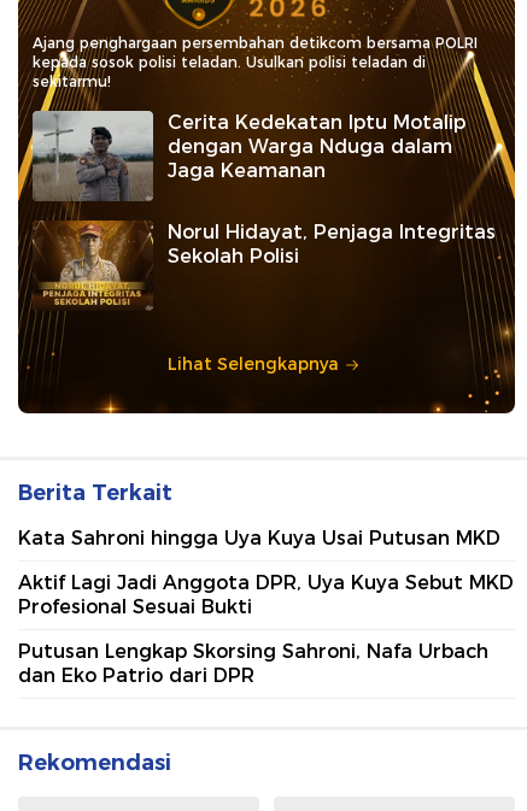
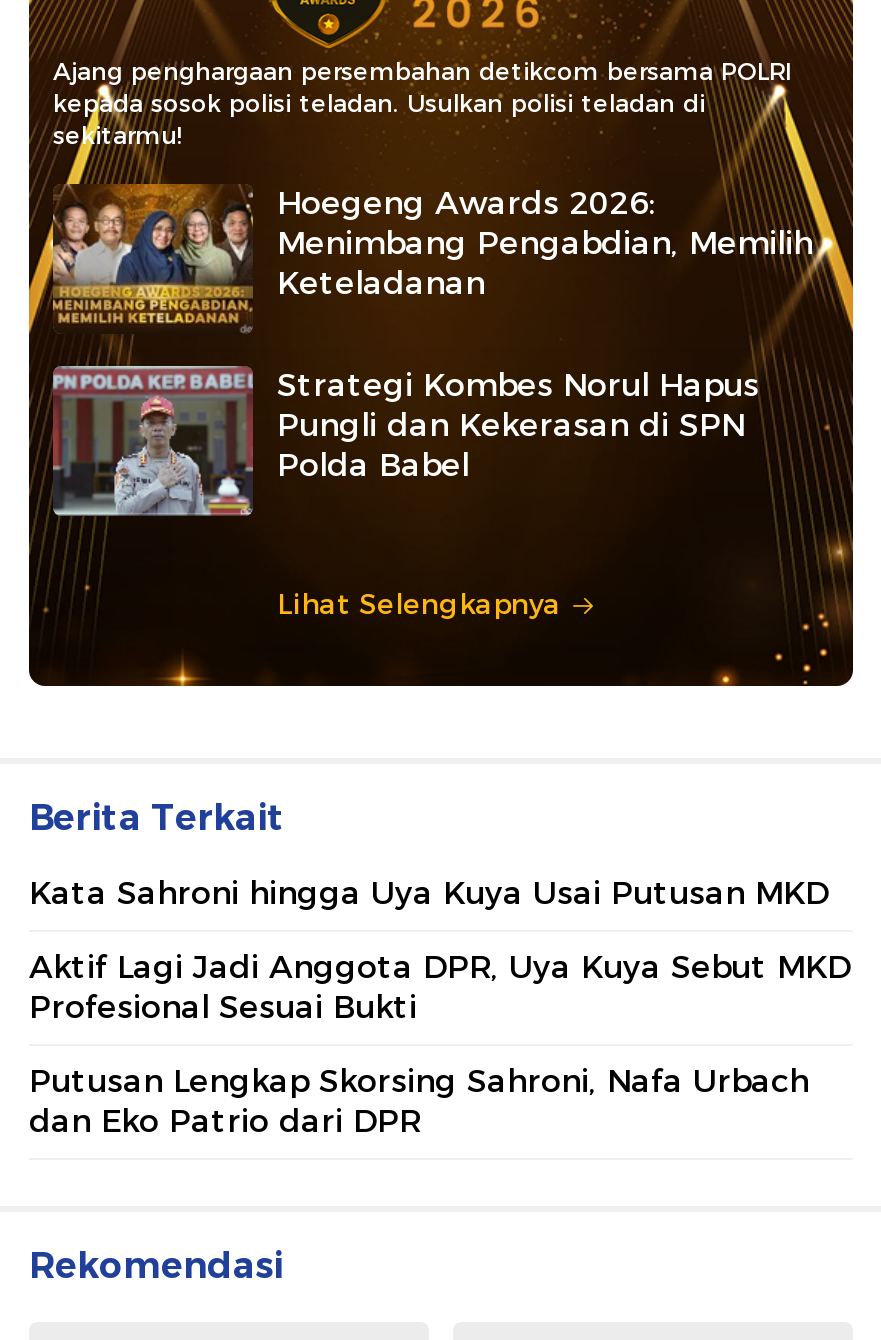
- [image]
- Cerita Kedekatan Iptu Motalip
- dengan Warga Nduga dalam
- Jaga Keamanan
+ [image]
+ Hoegeng Awards 2026:
+ Menimbang Pengabdian, Memilih
+ Keteladanan

- [image]
- Norul Hidayat, Penjaga Integritas
- Sekolah Polisi
+ [image]
+ Strategi Kombes Norul Hapus
+ Pungli dan Kekerasan di SPN
+ Polda Babel
